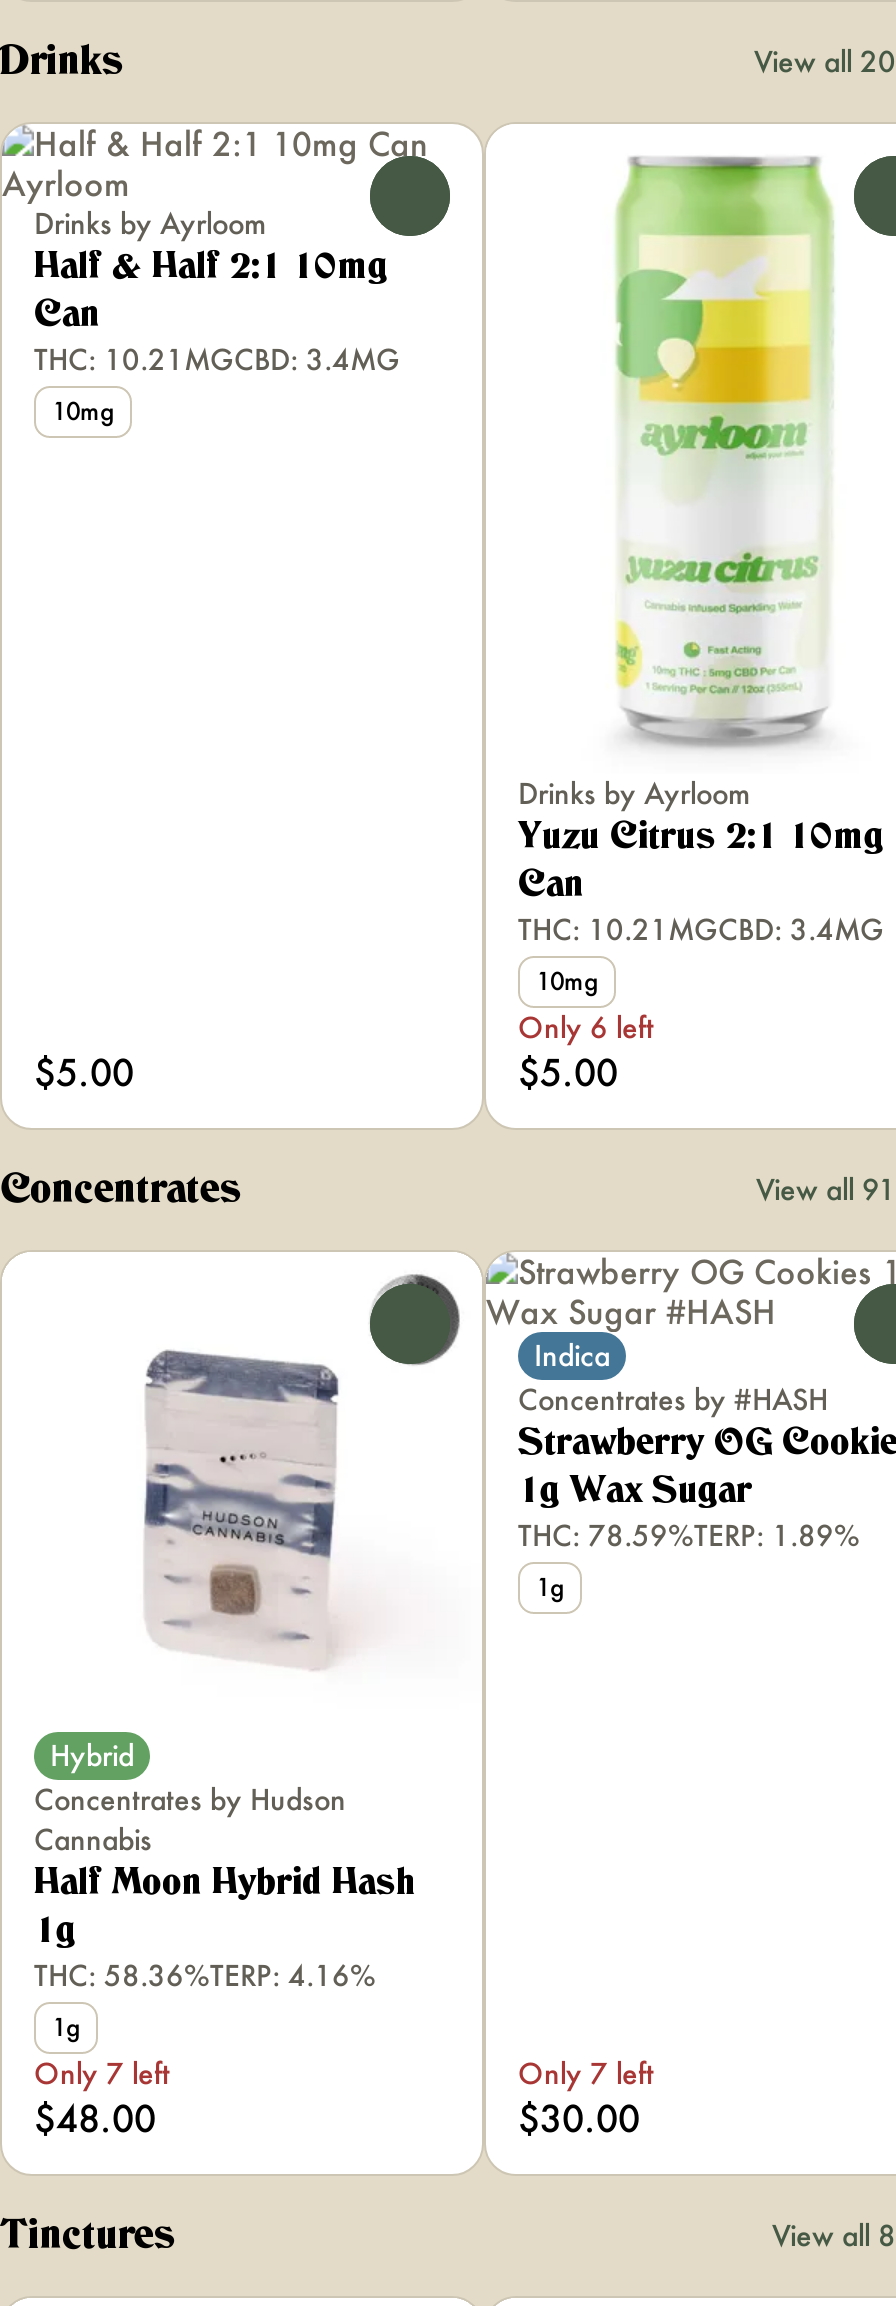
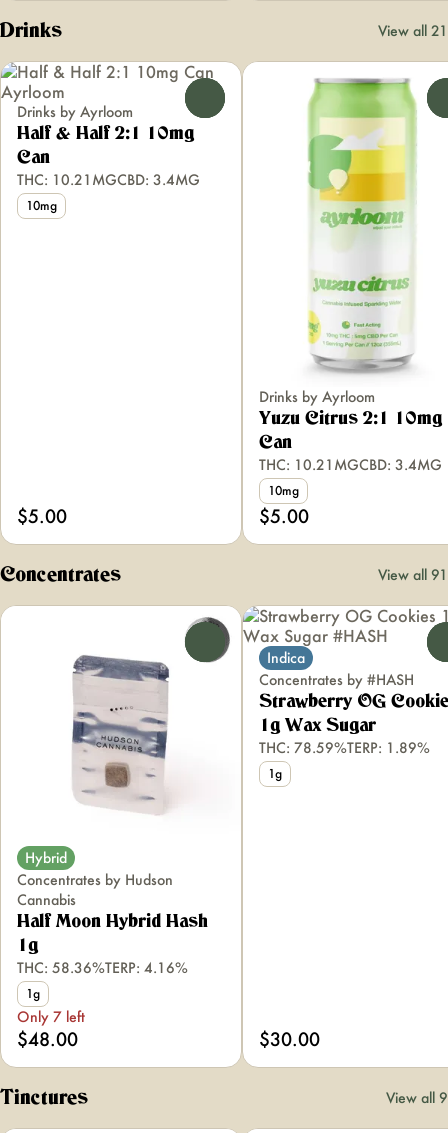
- View all 20
+ View all 21

- Only 6 left

- Only 7 left

- View all 8
+ View all 9
